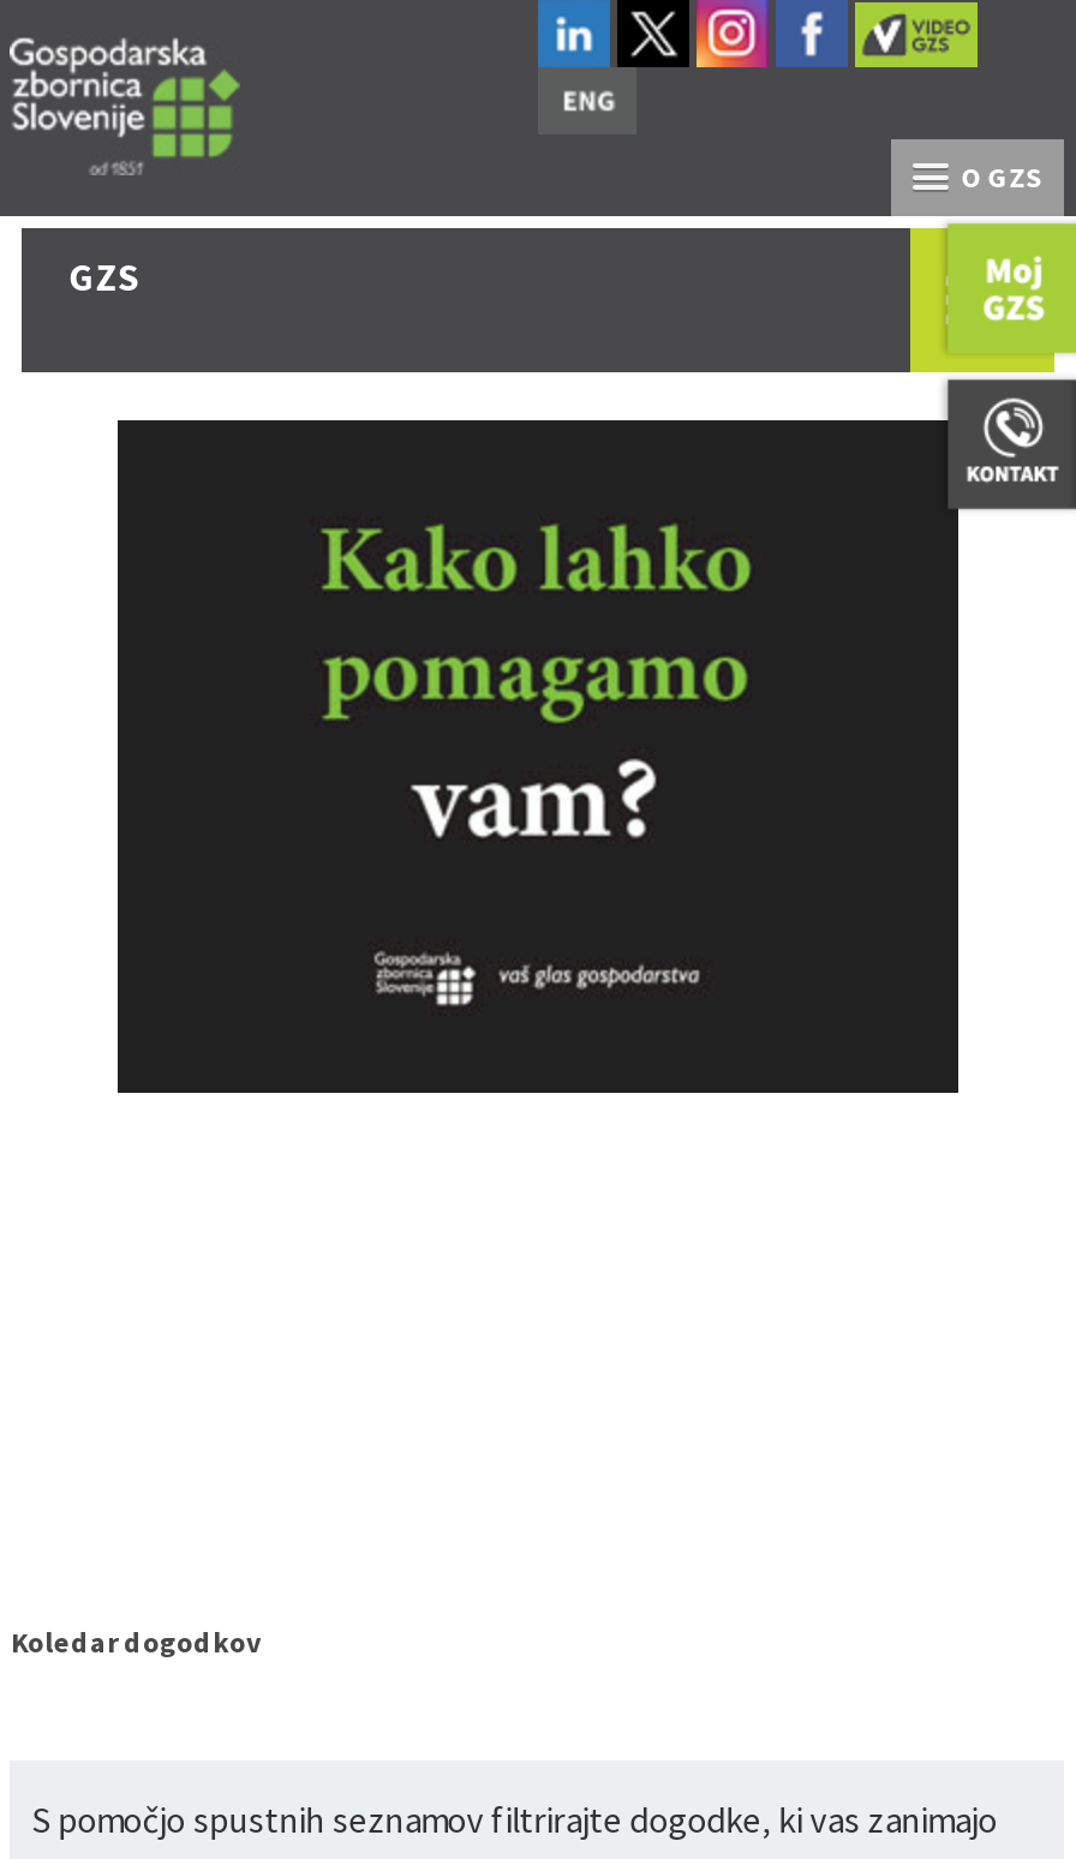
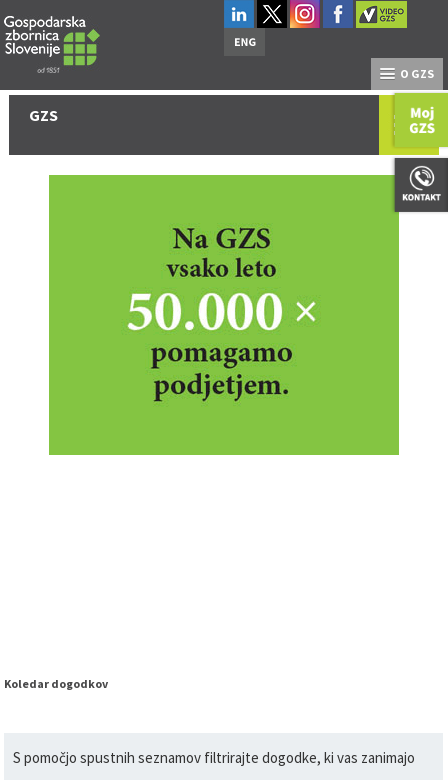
- [image]
+ [image]
